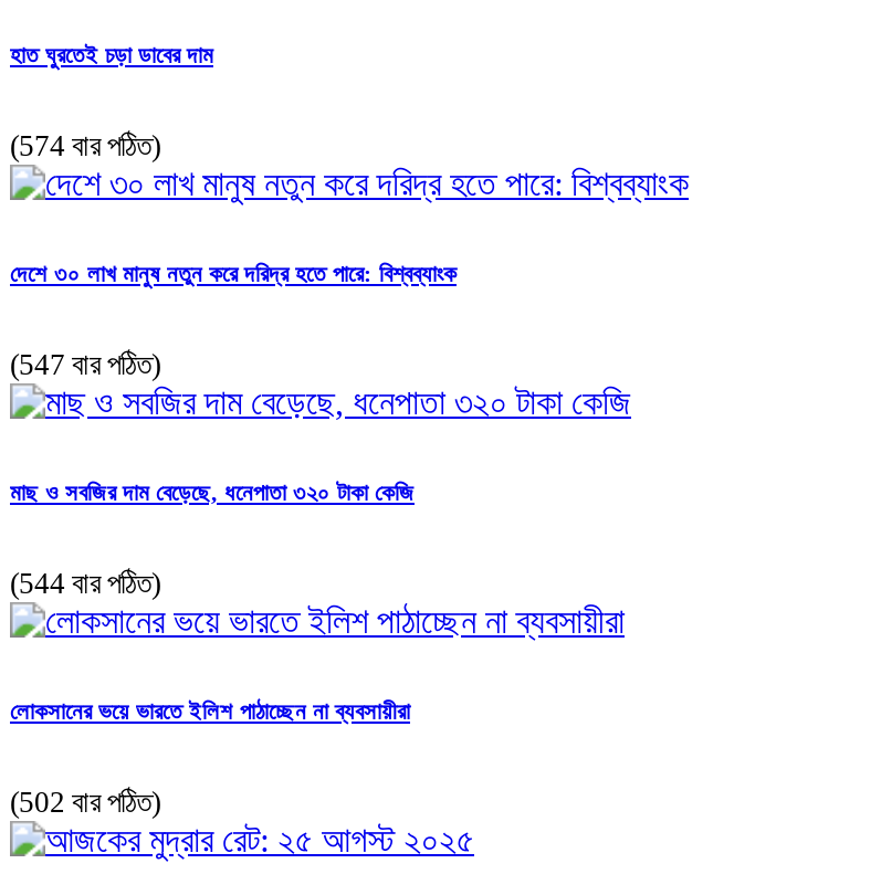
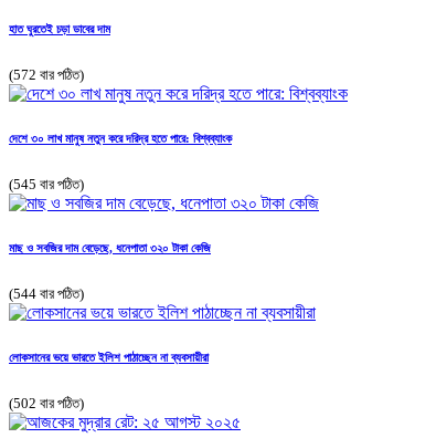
- (574 বার পঠিত)
+ (572 বার পঠিত)

- (547 বার পঠিত)
+ (545 বার পঠিত)
